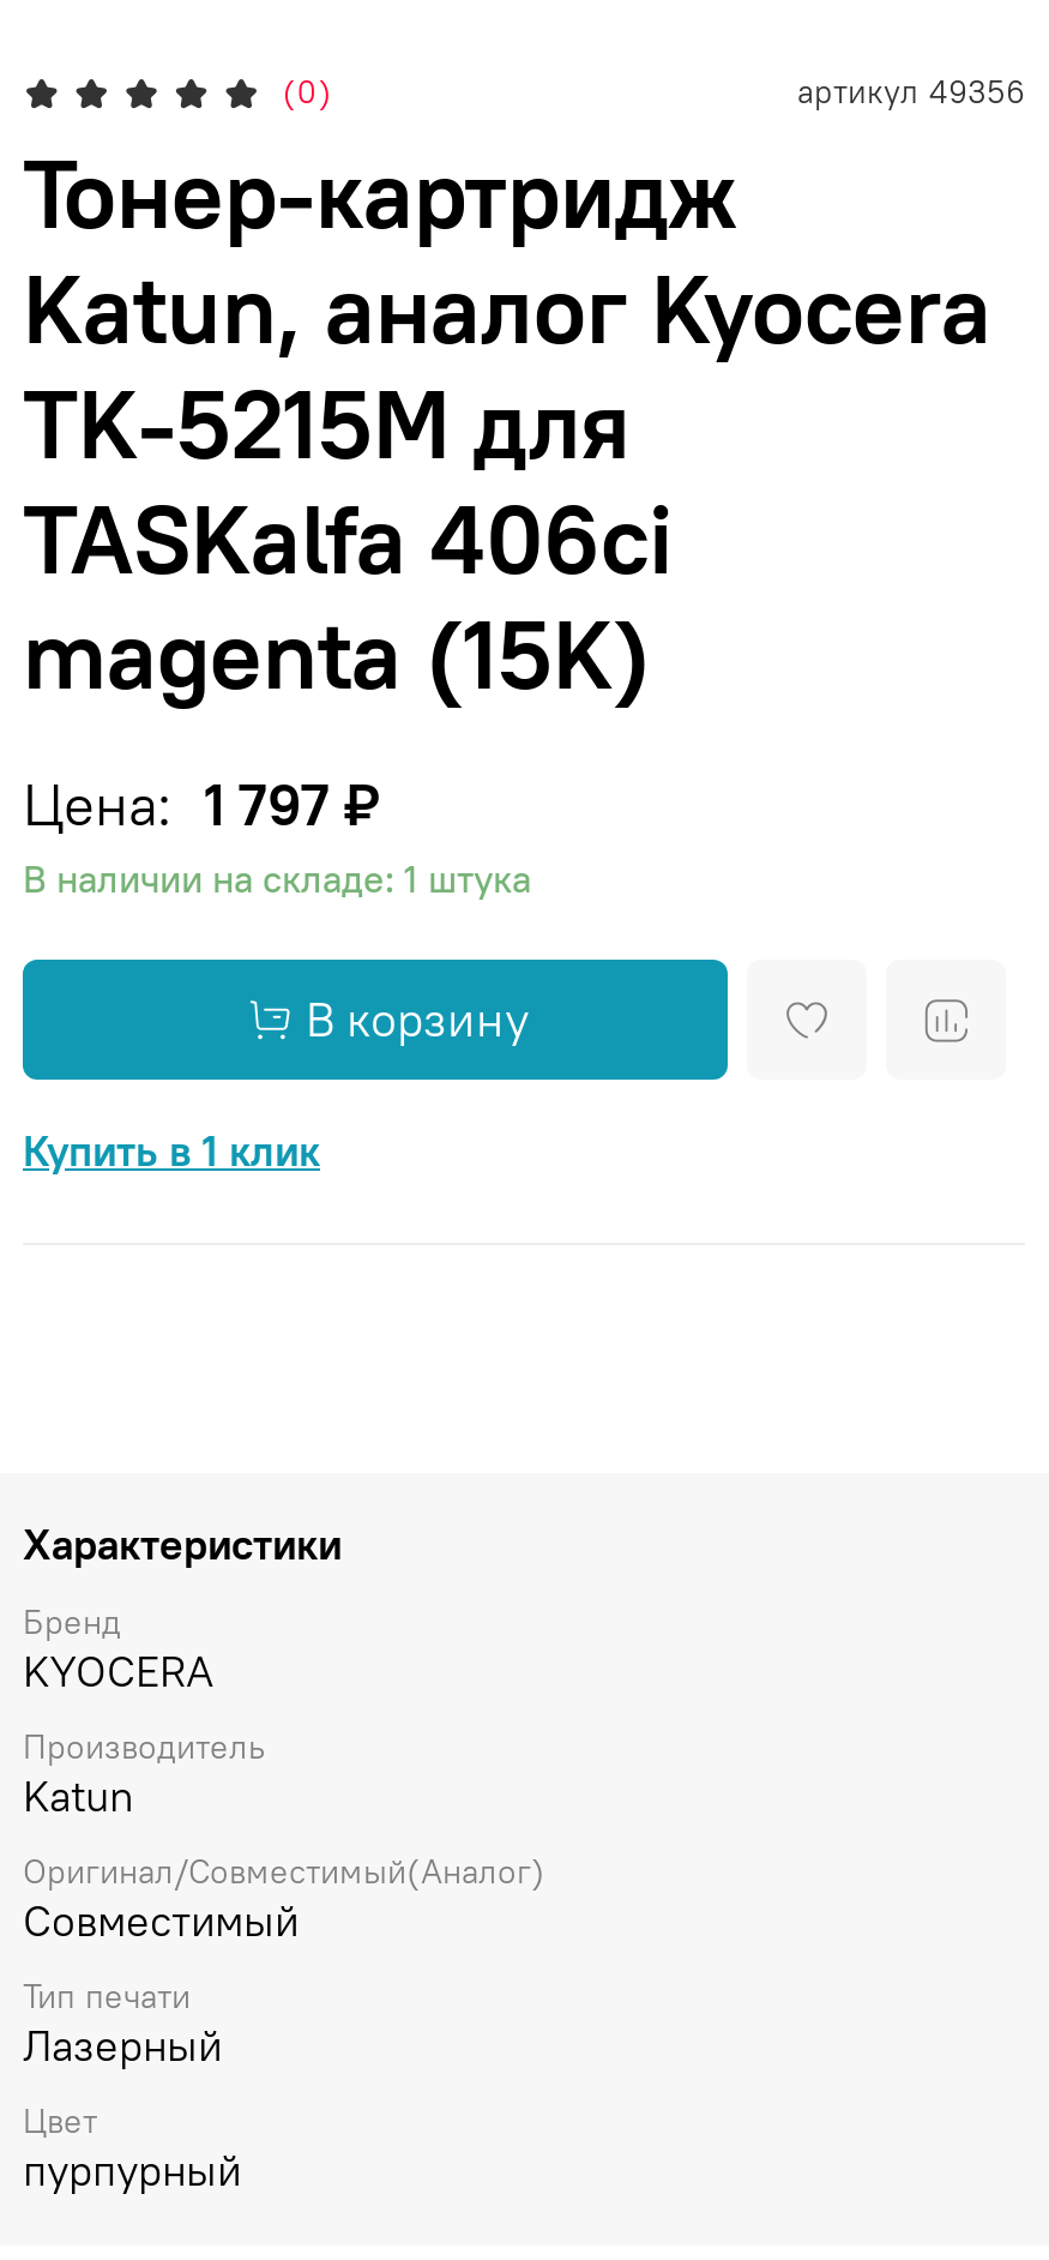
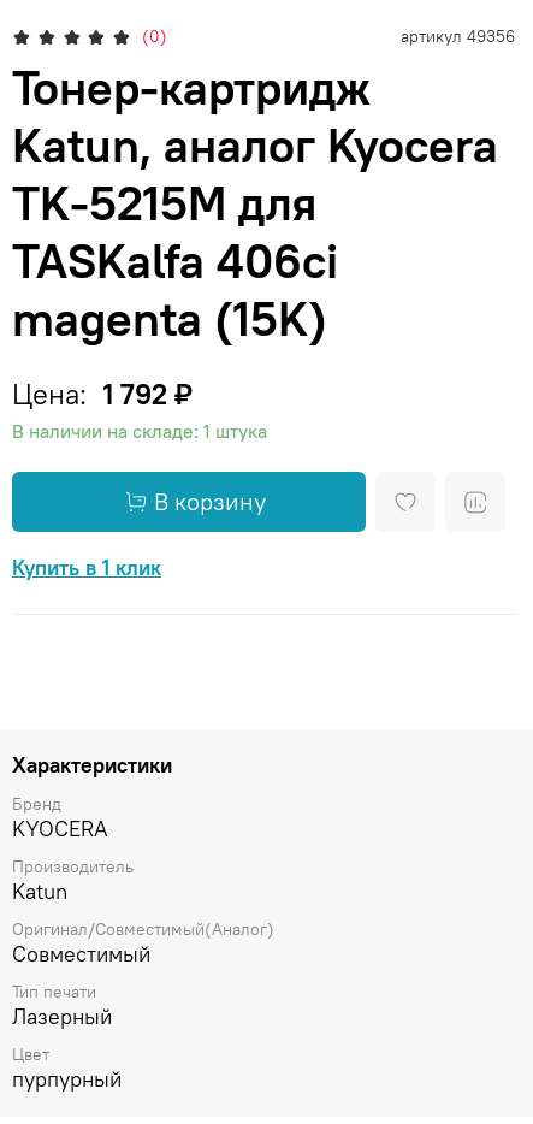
- Цена: 1 797 ₽
+ Цена: 1 792 ₽
